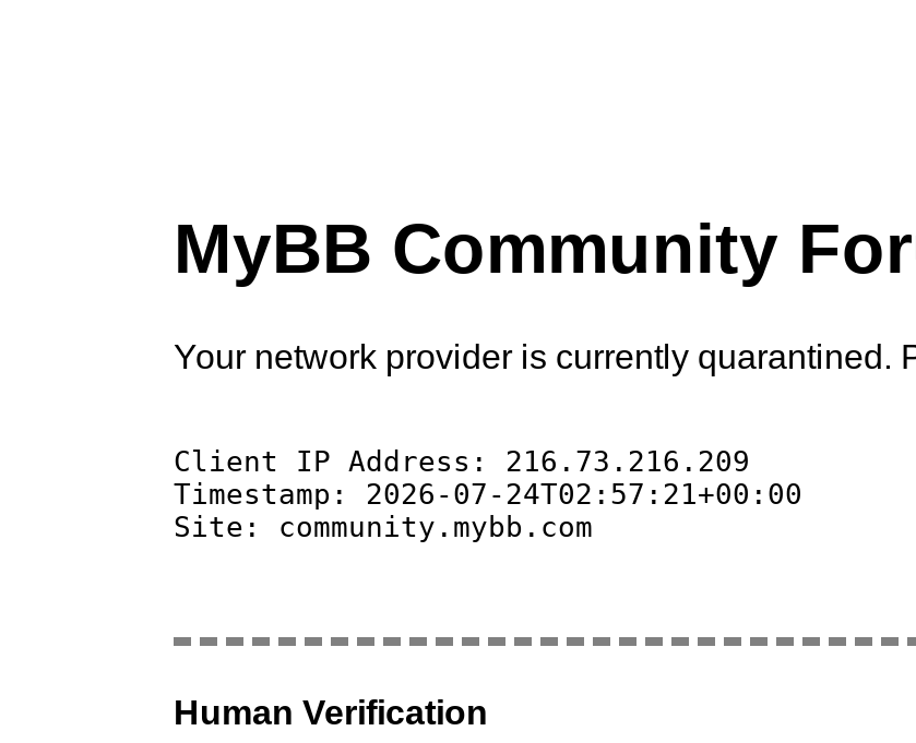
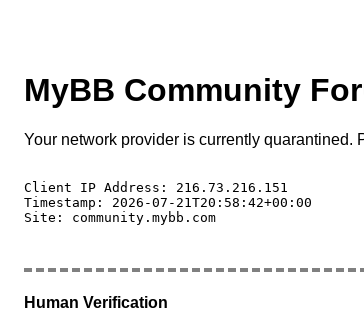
- Client IP Address: 216.73.216.209
+ Client IP Address: 216.73.216.151

- Timestamp: 2026-07-24T02:57:21+00:00
+ Timestamp: 2026-07-21T20:58:42+00:00
